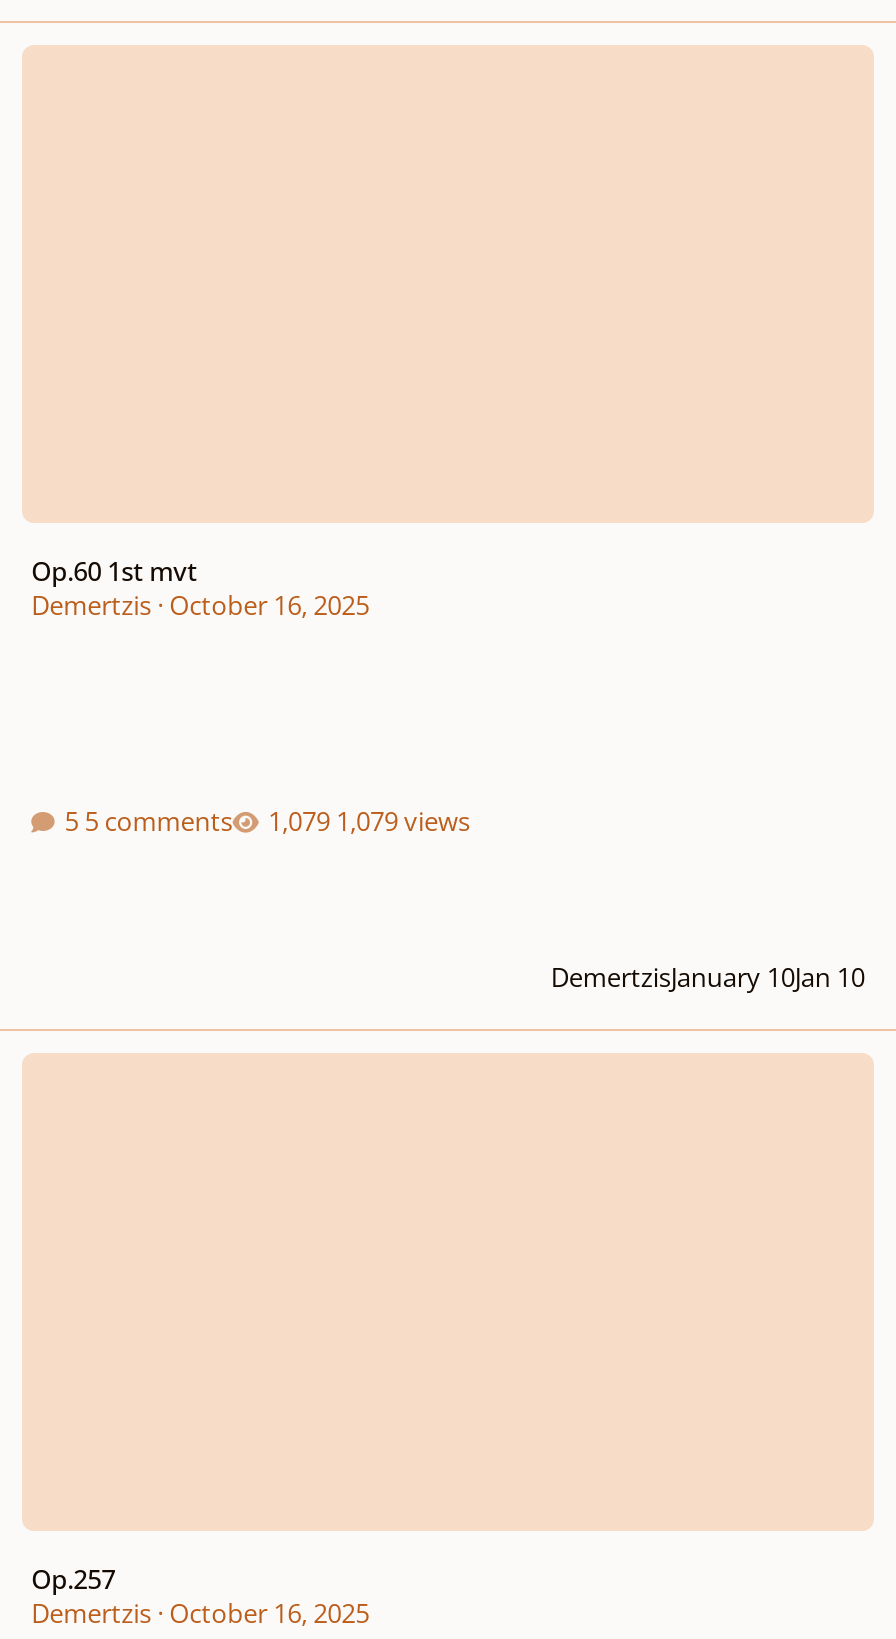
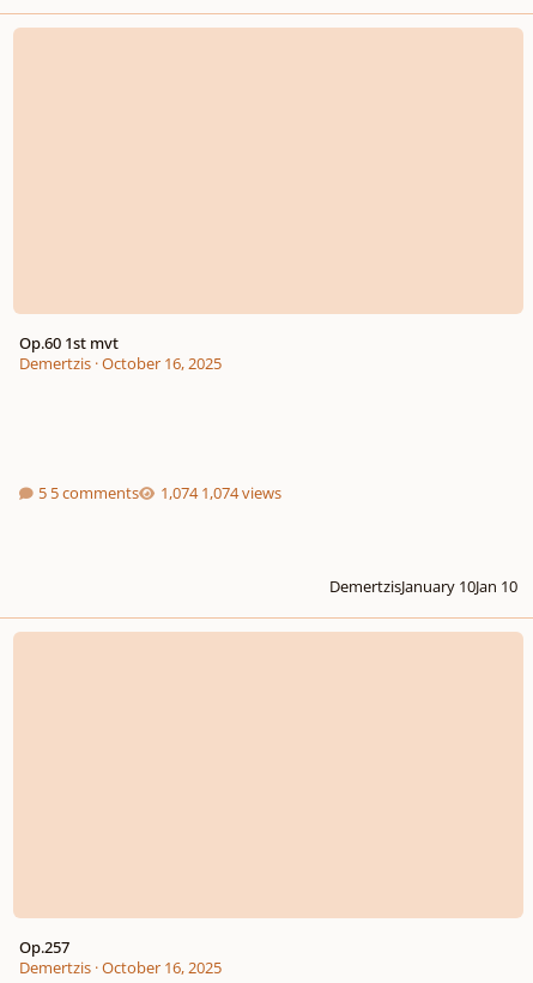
- 1,079 views
+ 1,074 views
